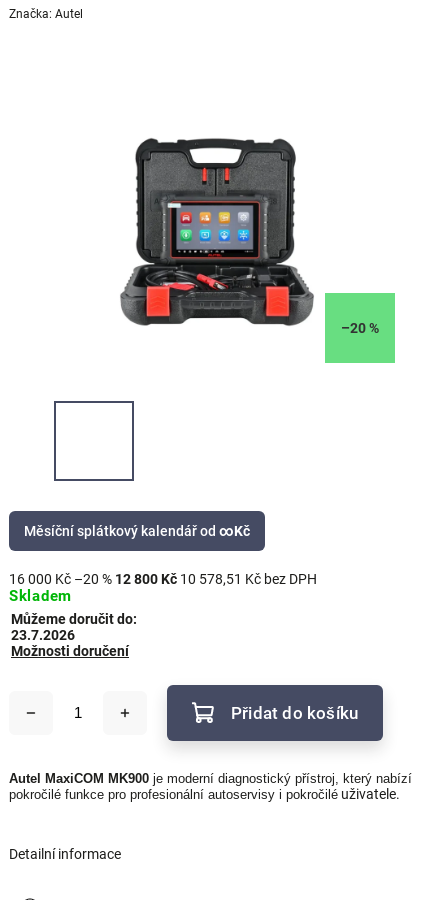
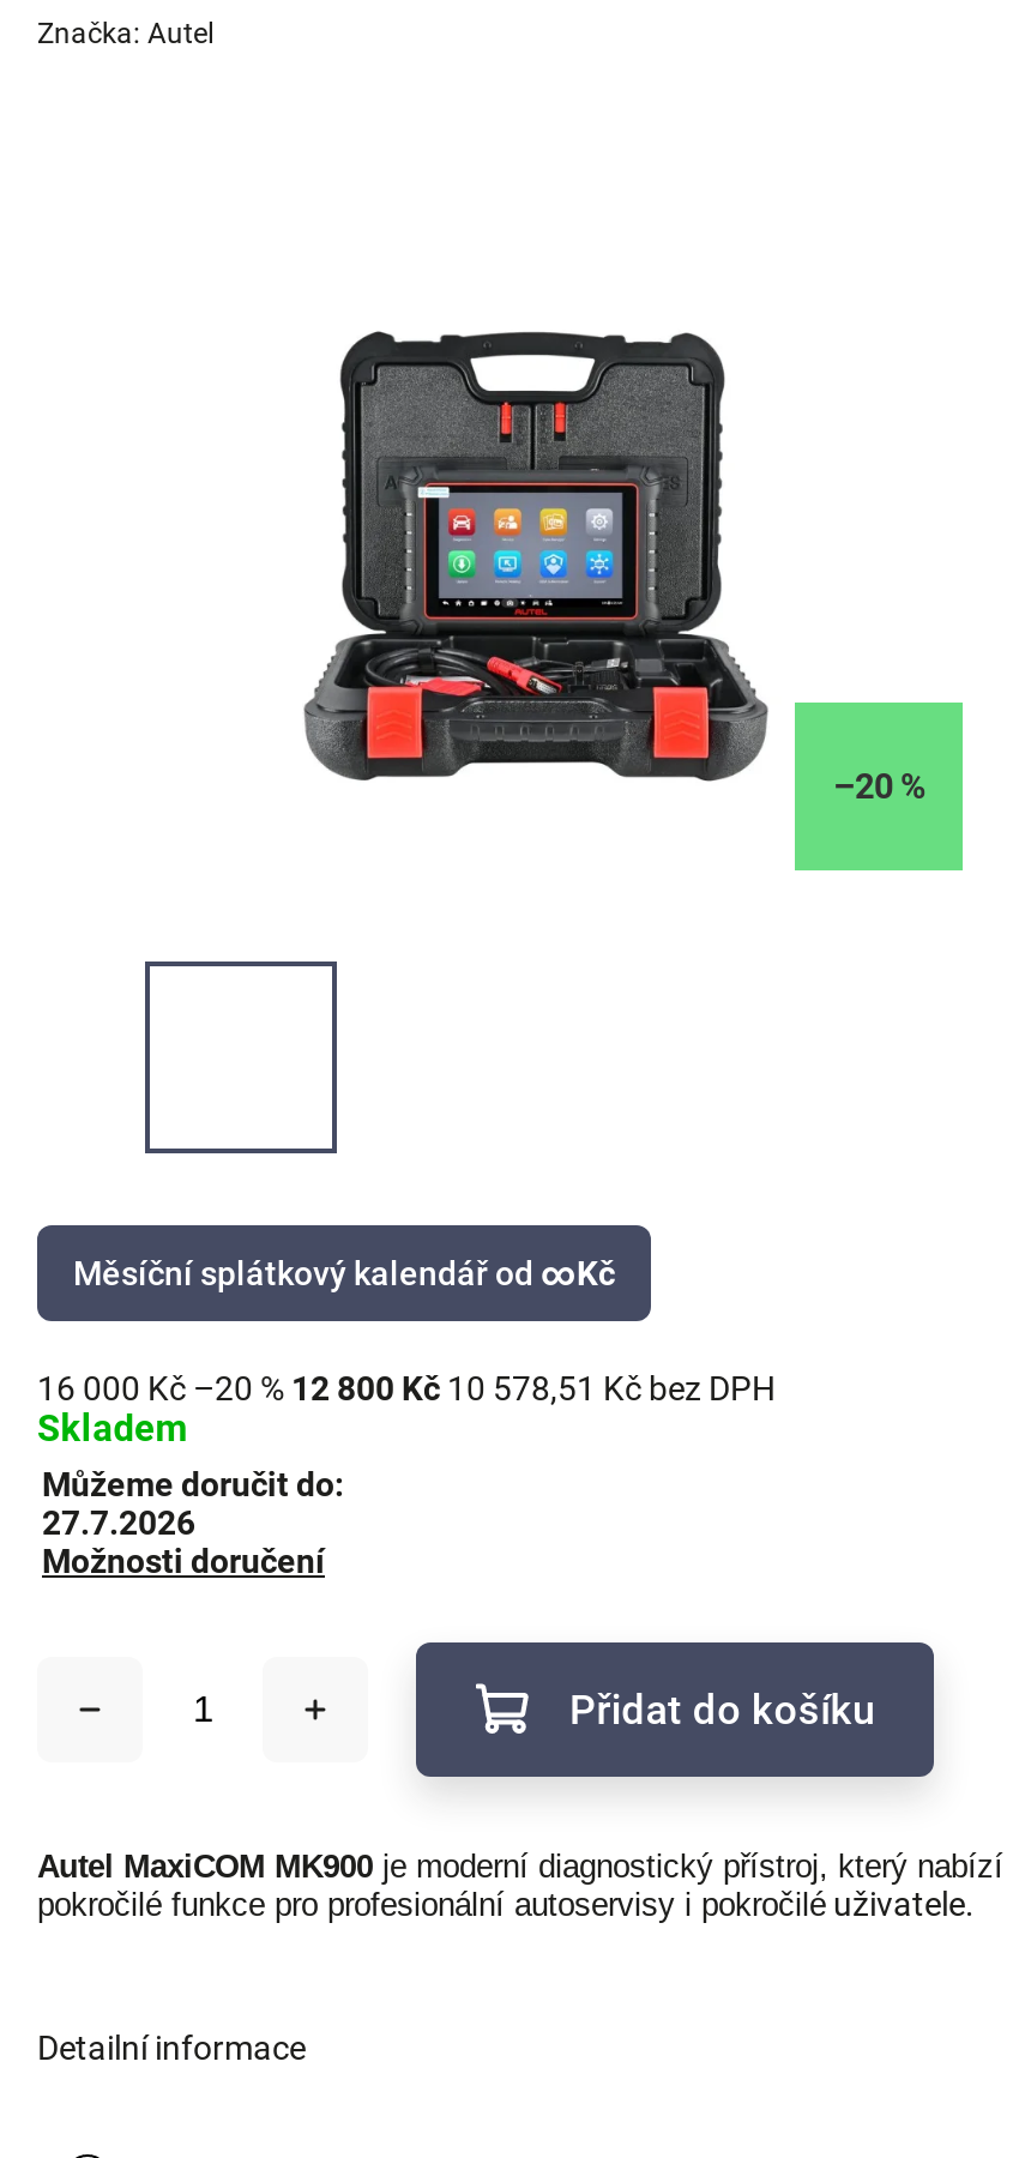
- 23.7.2026
+ 27.7.2026
